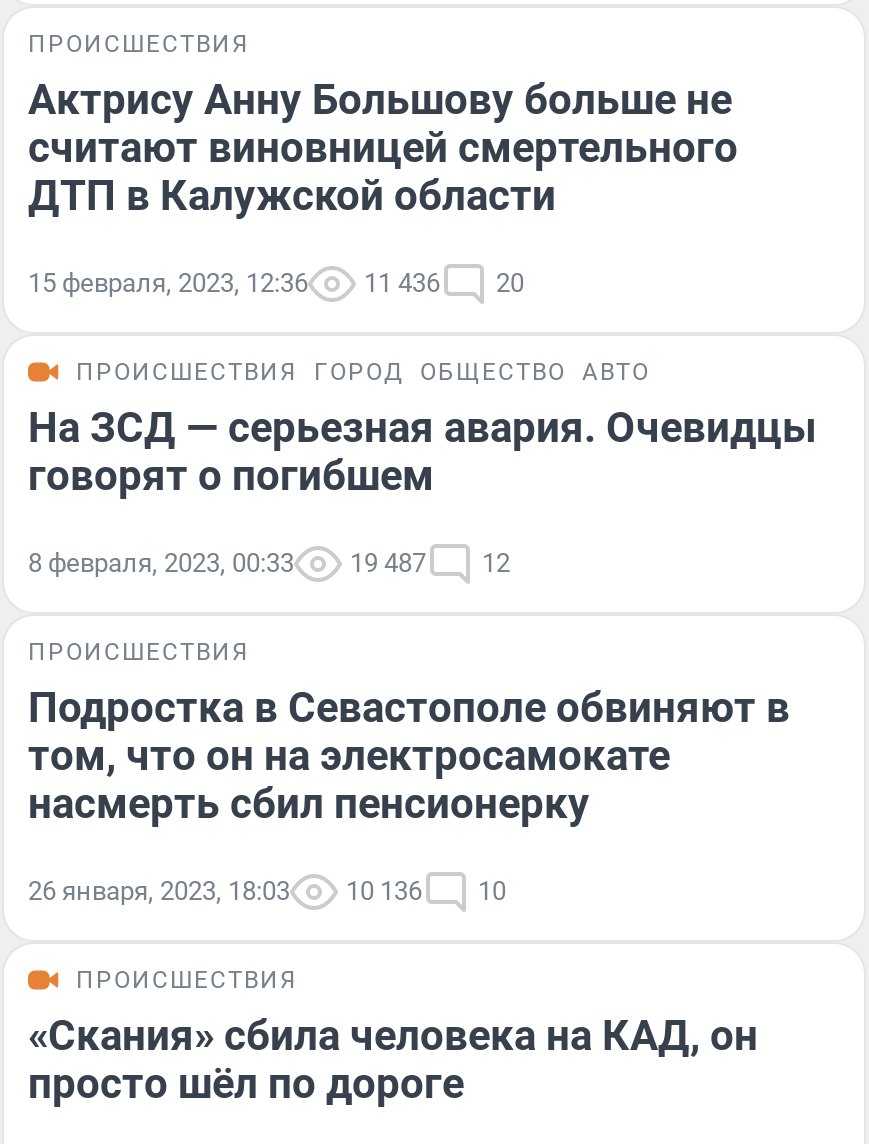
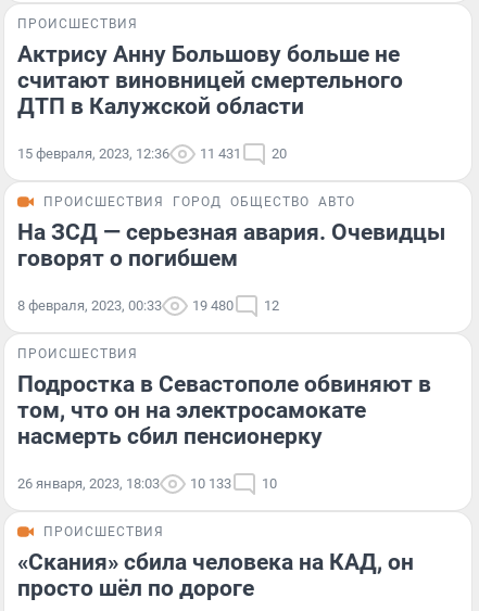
- 15 февраля, 2023, 12:36 11 436 20
+ 15 февраля, 2023, 12:36 11 431 20

- 8 февраля, 2023, 00:33 19 487 12
+ 8 февраля, 2023, 00:33 19 480 12

- 26 января, 2023, 18:03 10 136 10
+ 26 января, 2023, 18:03 10 133 10
